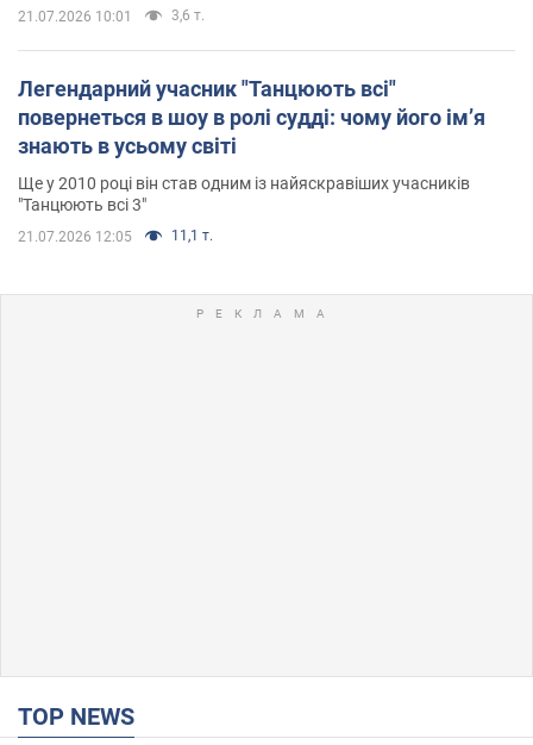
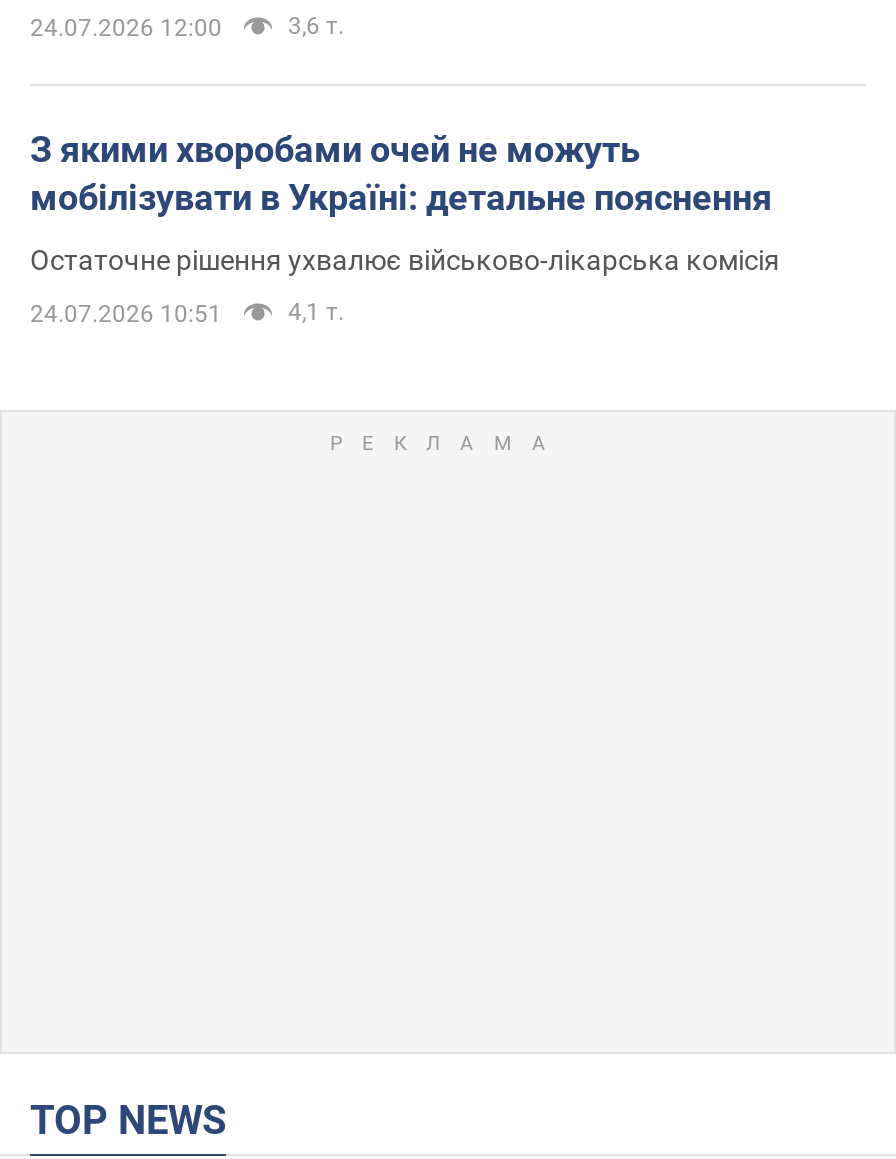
- 21.07.2026 10:01
+ 24.07.2026 12:00

- Легендарний учасник "Танцюють всі"
- повернеться в шоу в ролі судді: чому його імʼя
- знають в усьому світі
+ З якими хворобами очей не можуть
+ мобілізувати в Україні: детальне пояснення

- Ще у 2010 році він став одним із найяскравіших учасників
- "Танцюють всі 3"
+ Остаточне рішення ухвалює військово-лікарська комісія

- 21.07.2026 12:05
- 11,1 т.
+ 24.07.2026 10:51
+ 4,1 т.
